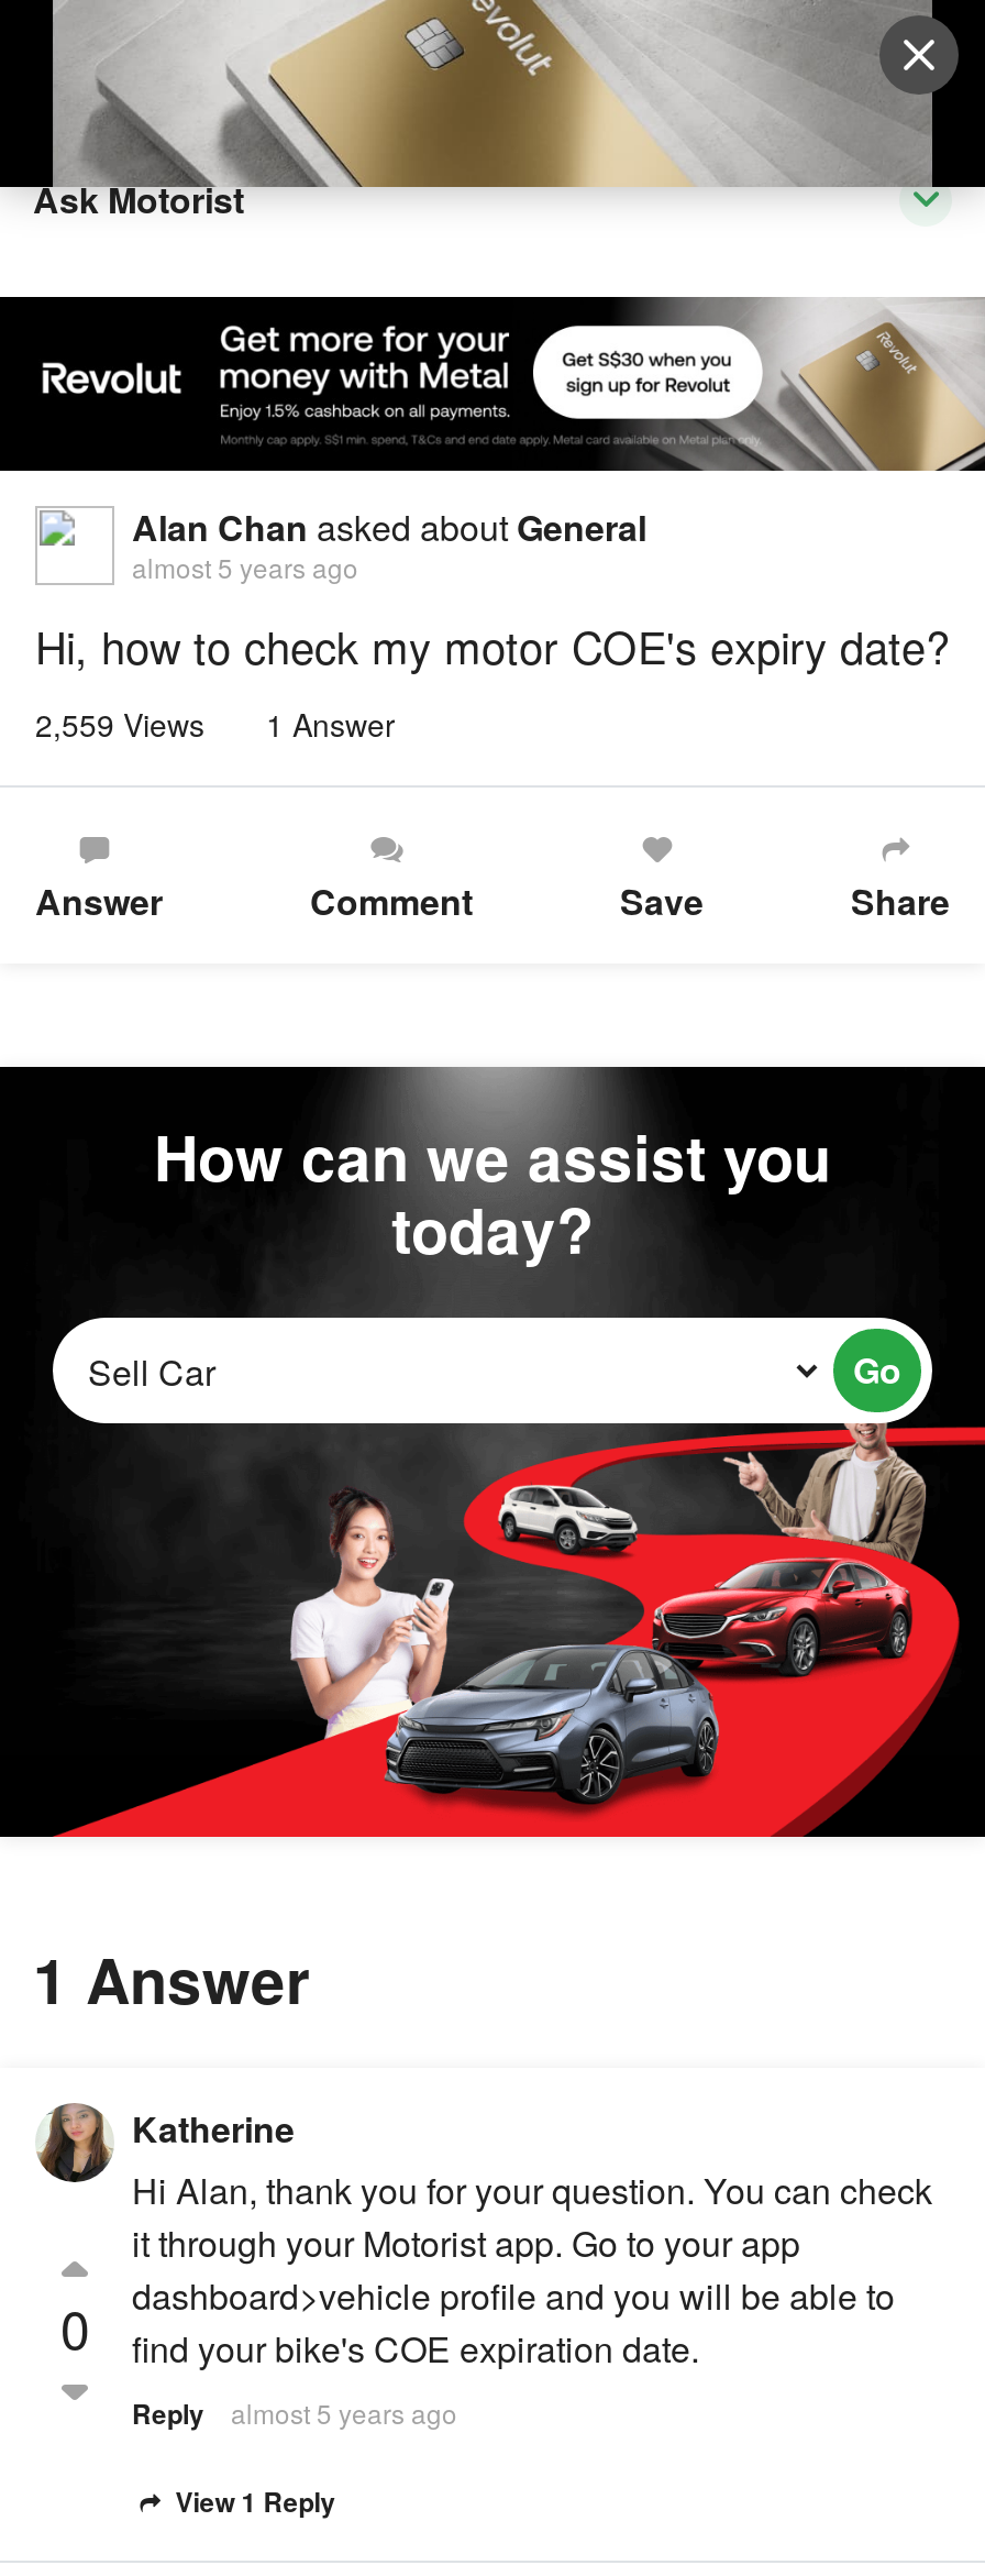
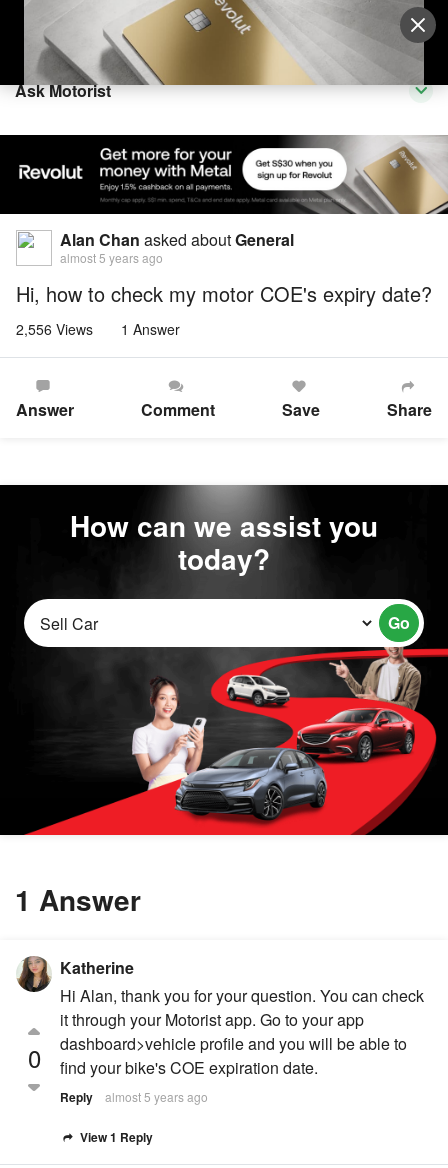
- 2,559 Views 1 Answer
+ 2,556 Views 1 Answer
